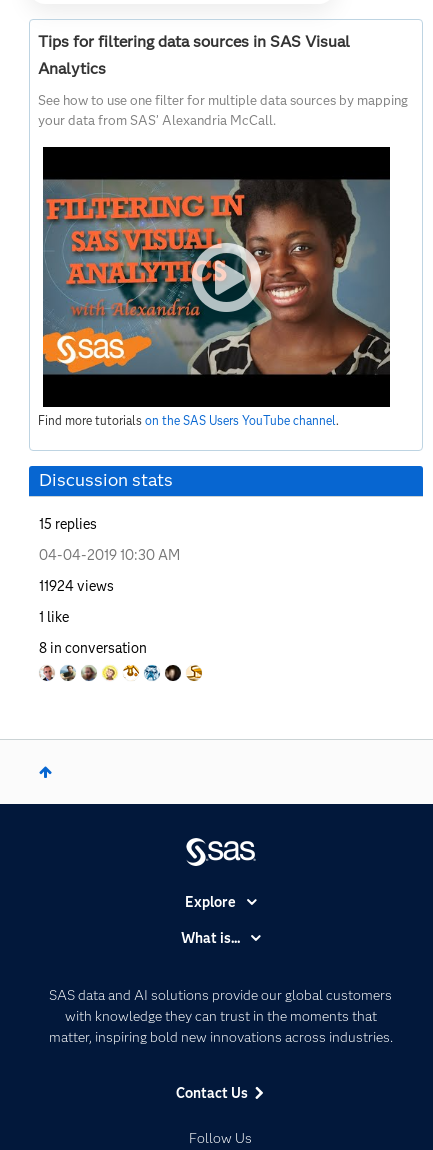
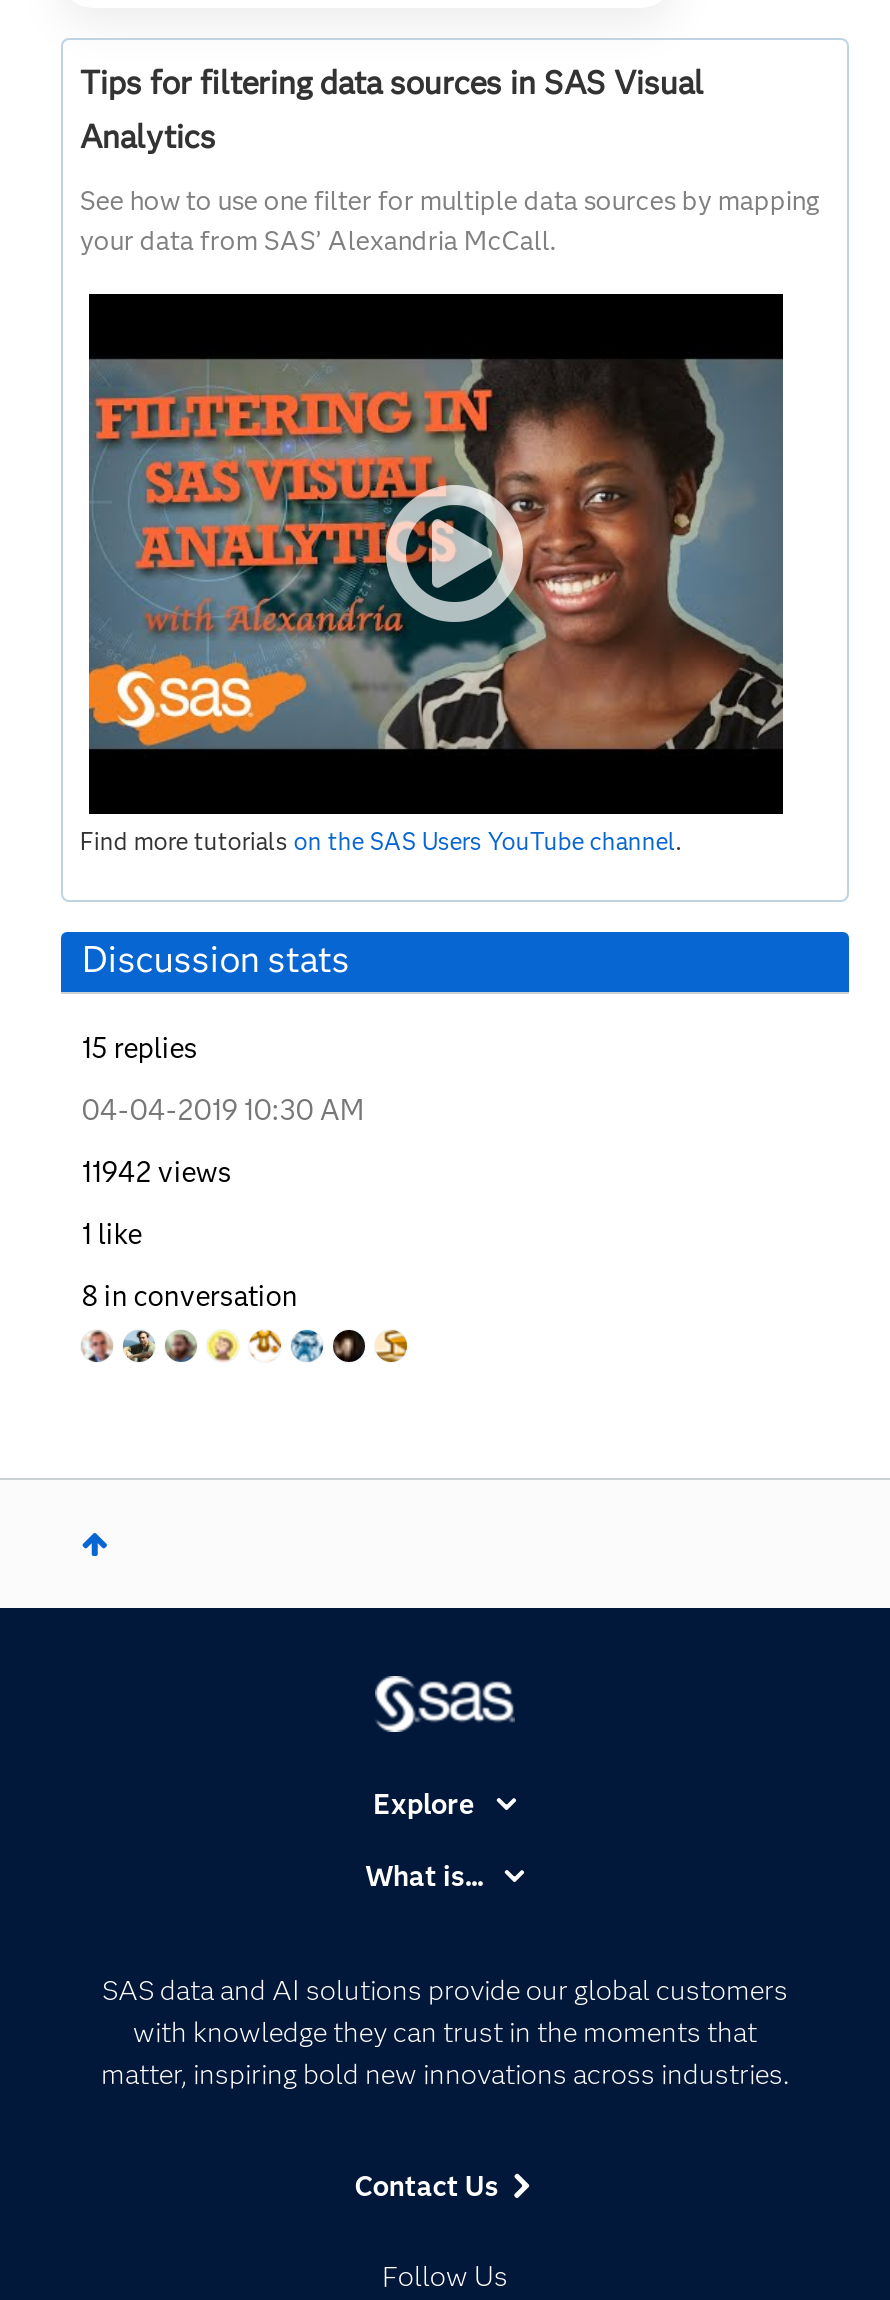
- 11924 views
+ 11942 views
